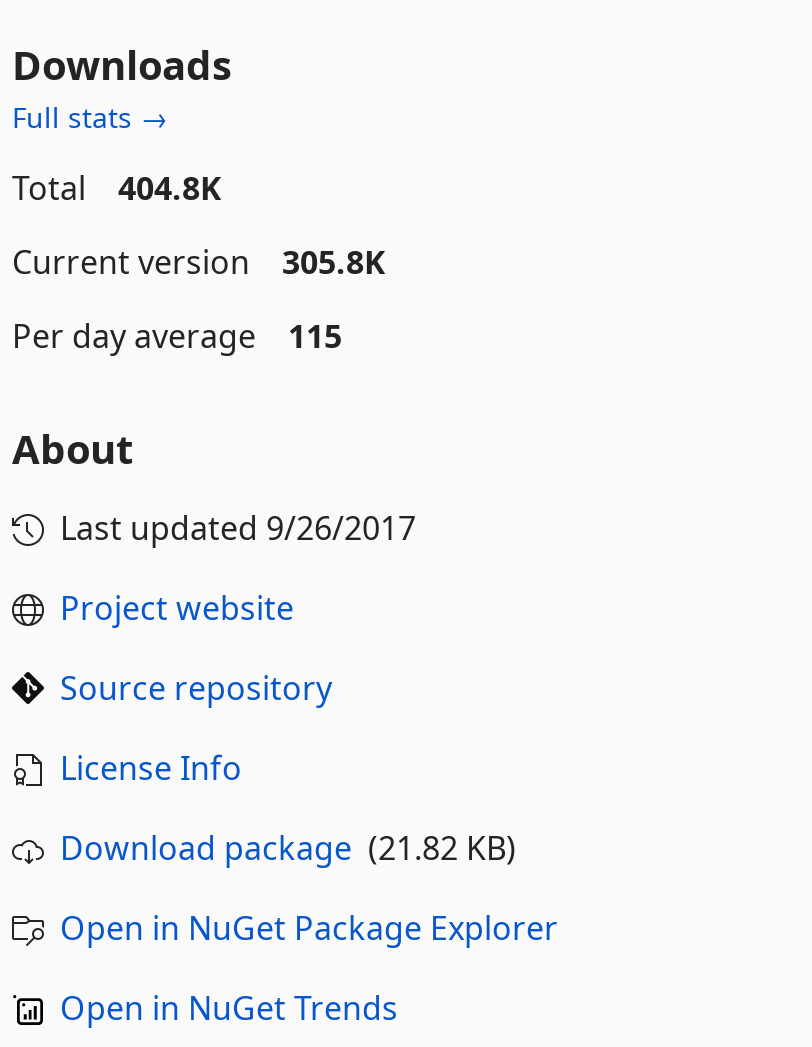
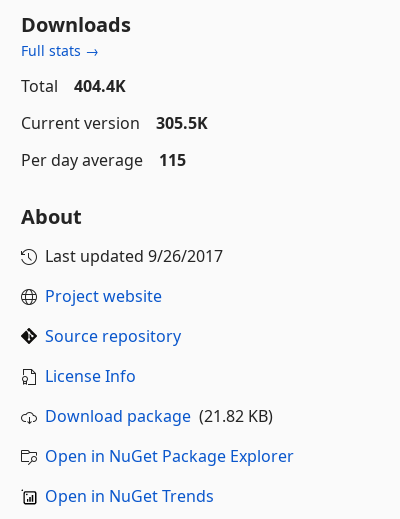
- Total 404.8K
+ Total 404.4K

- Current version 305.8K
+ Current version 305.5K
